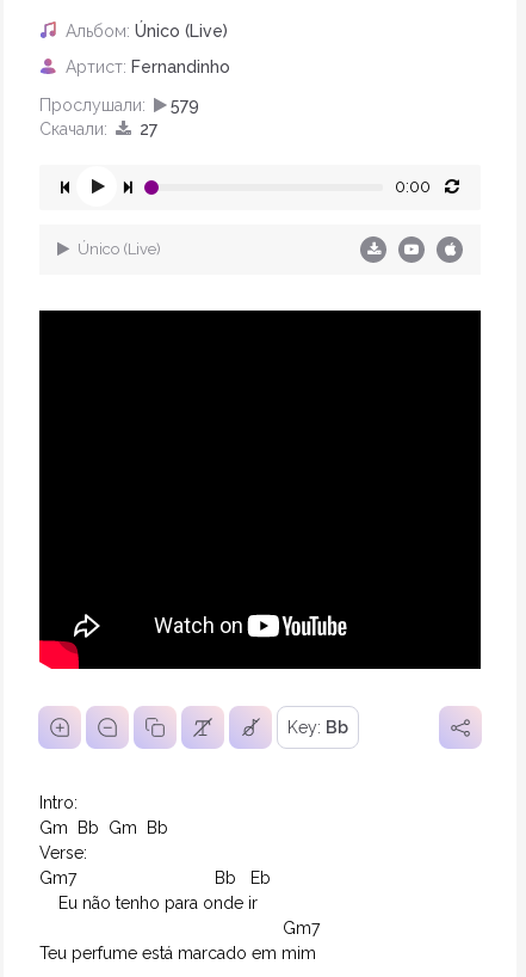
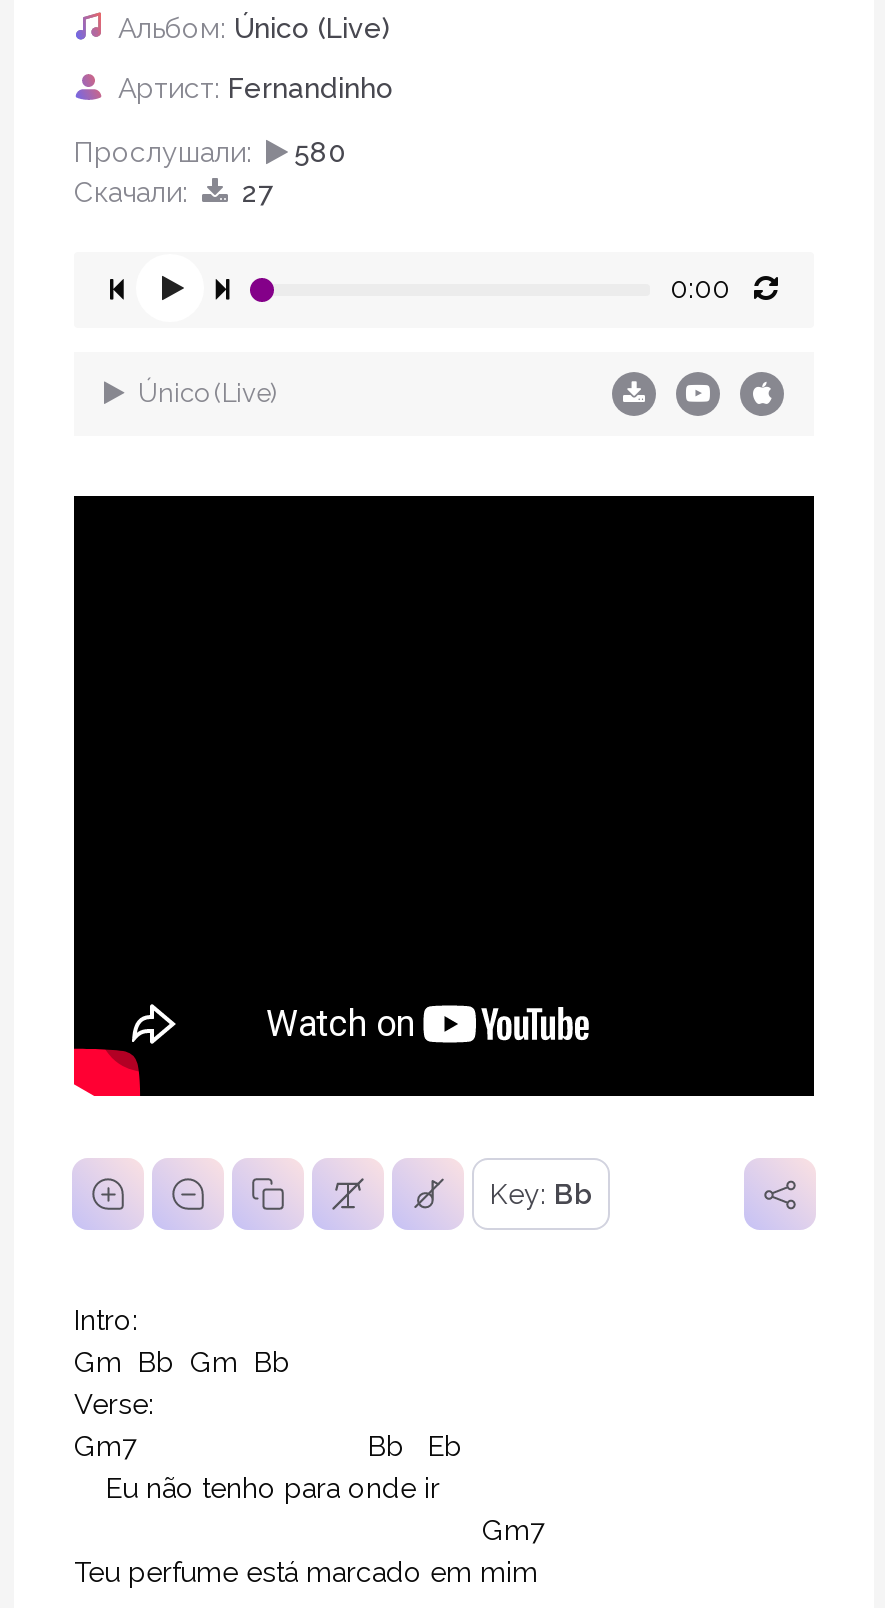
- Прослушали: 579
+ Прослушали: 580
